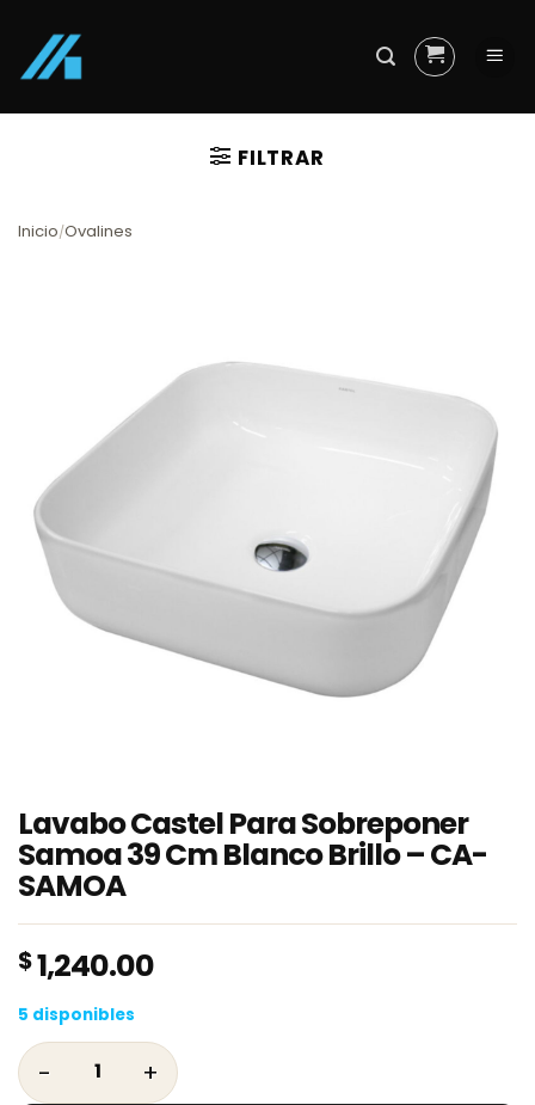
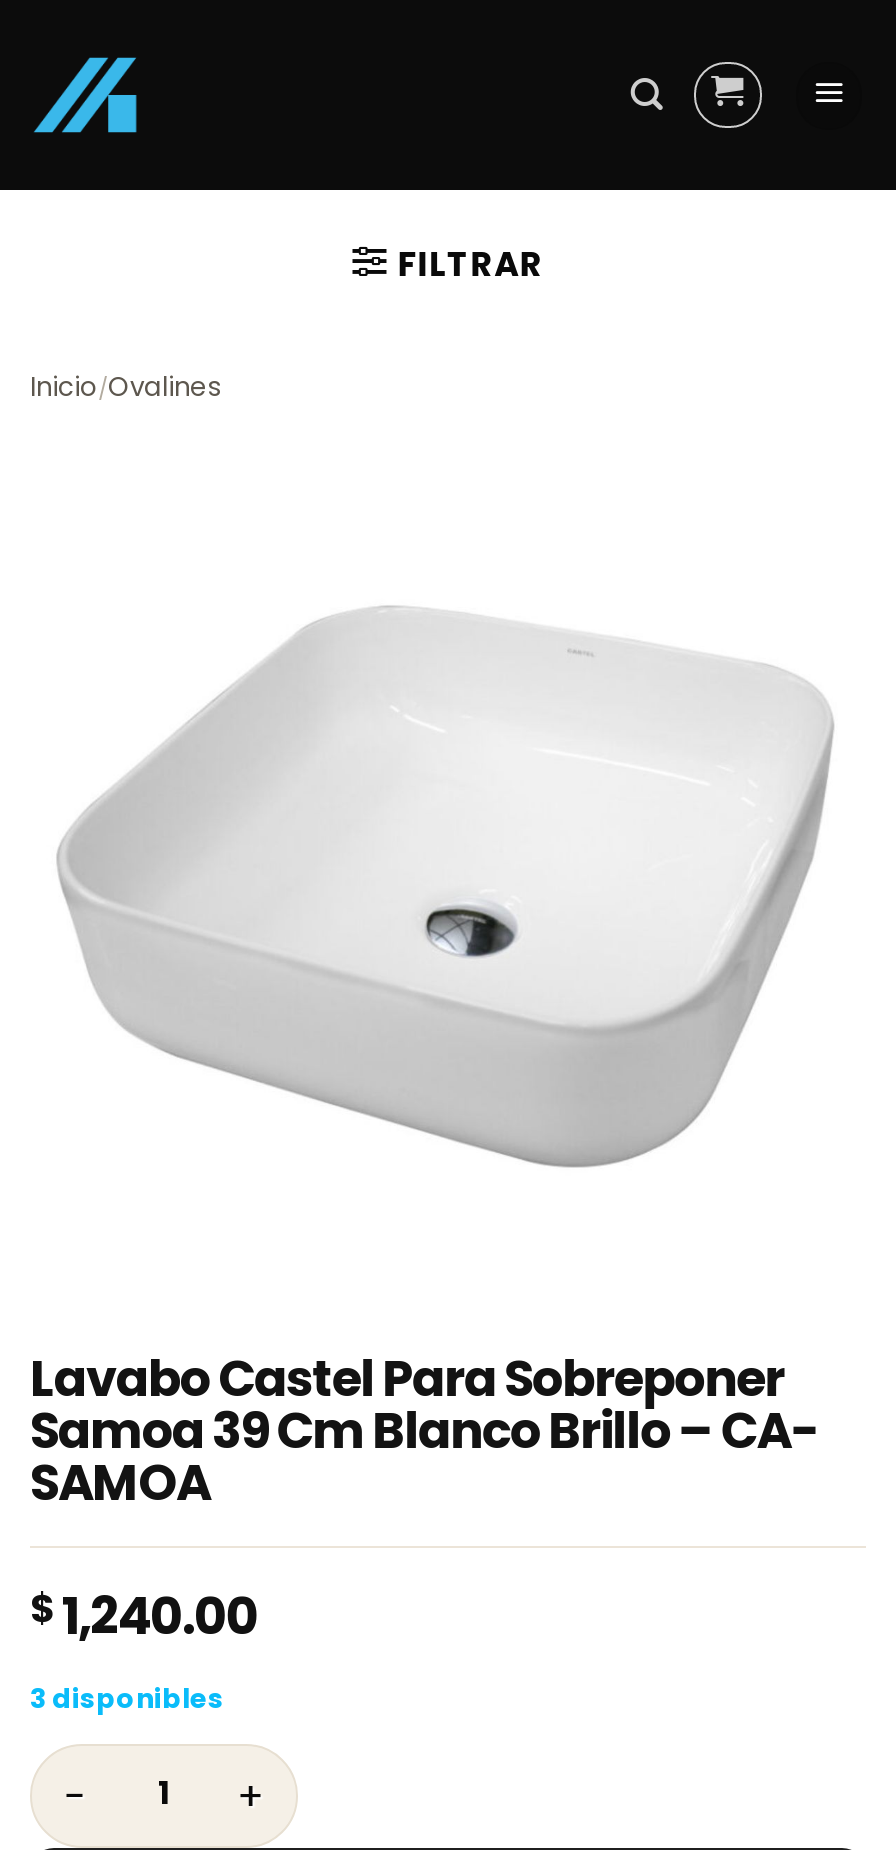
- 5 disponibles
+ 3 disponibles
